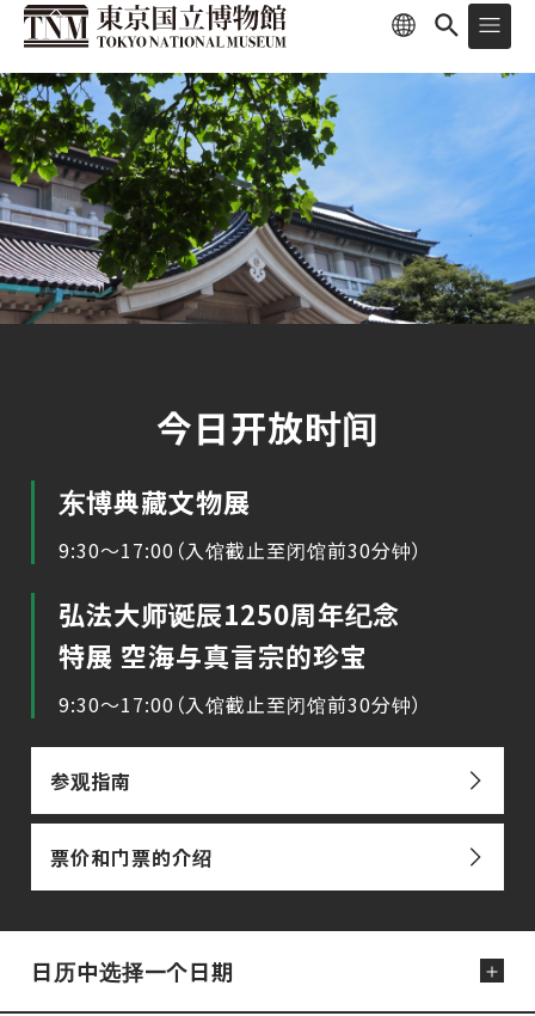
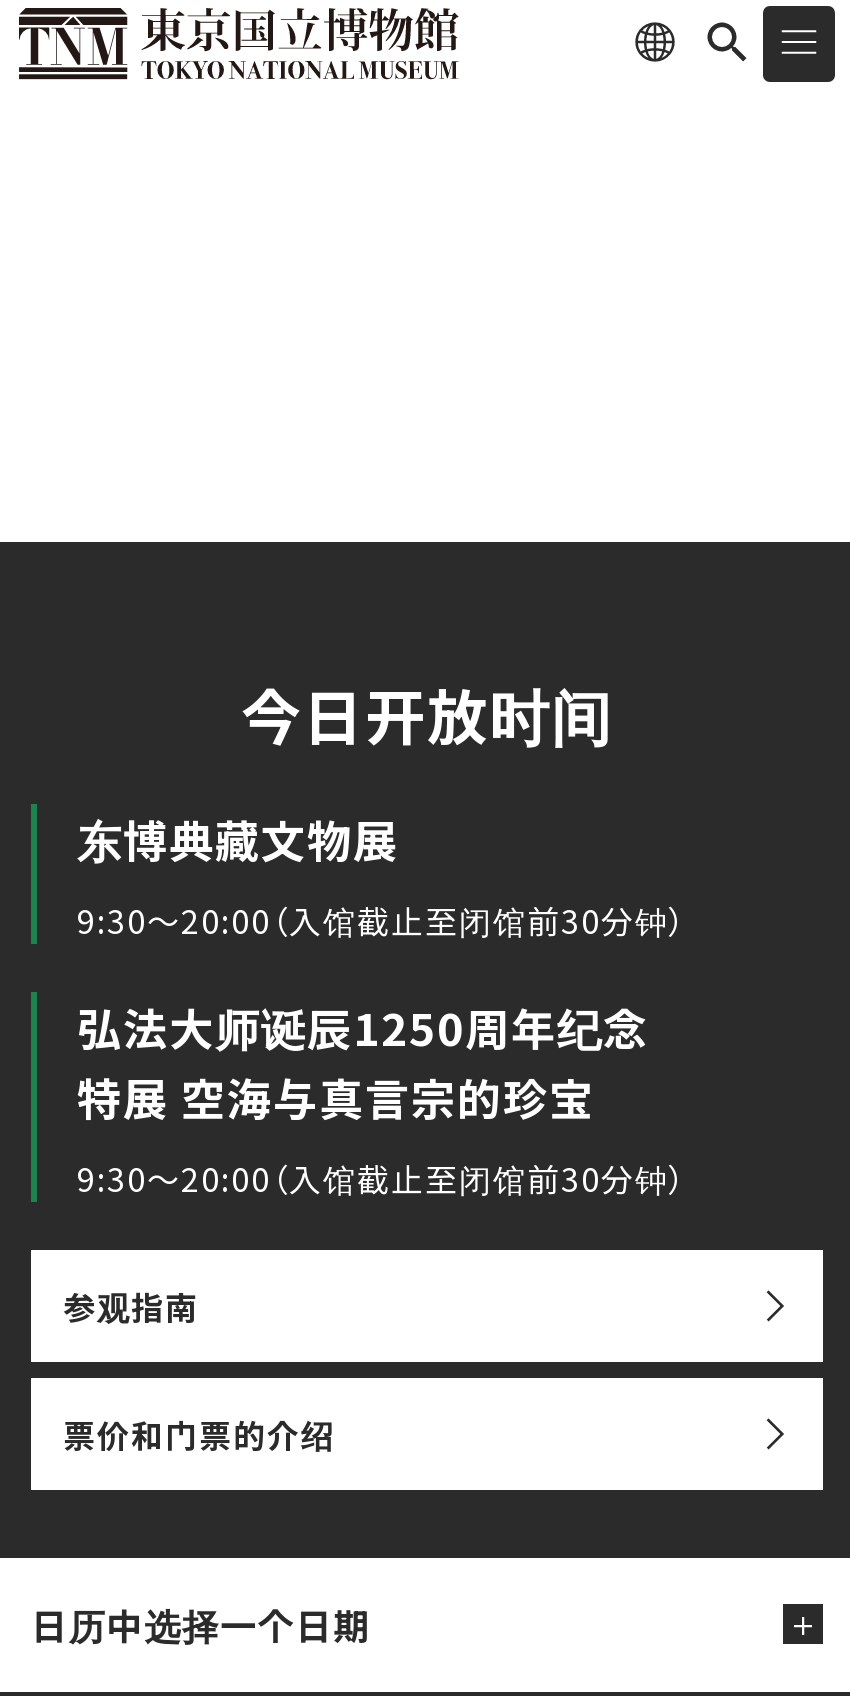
- [image]

- 9:30～17:00（入馆截止至闭馆前30分钟）
+ 9:30～20:00（入馆截止至闭馆前30分钟）

- 9:30～17:00（入馆截止至闭馆前30分钟）
+ 9:30～20:00（入馆截止至闭馆前30分钟）
